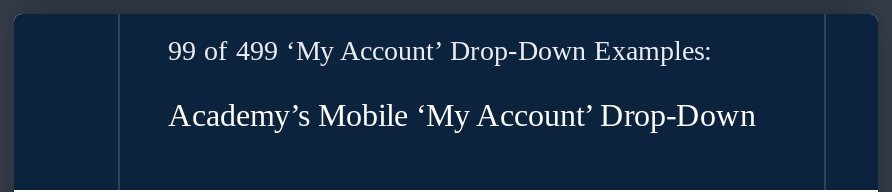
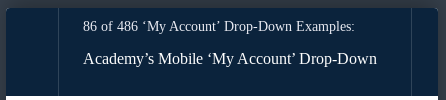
- 99 of 499 ‘My Account’ Drop-Down Examples:
+ 86 of 486 ‘My Account’ Drop-Down Examples:
